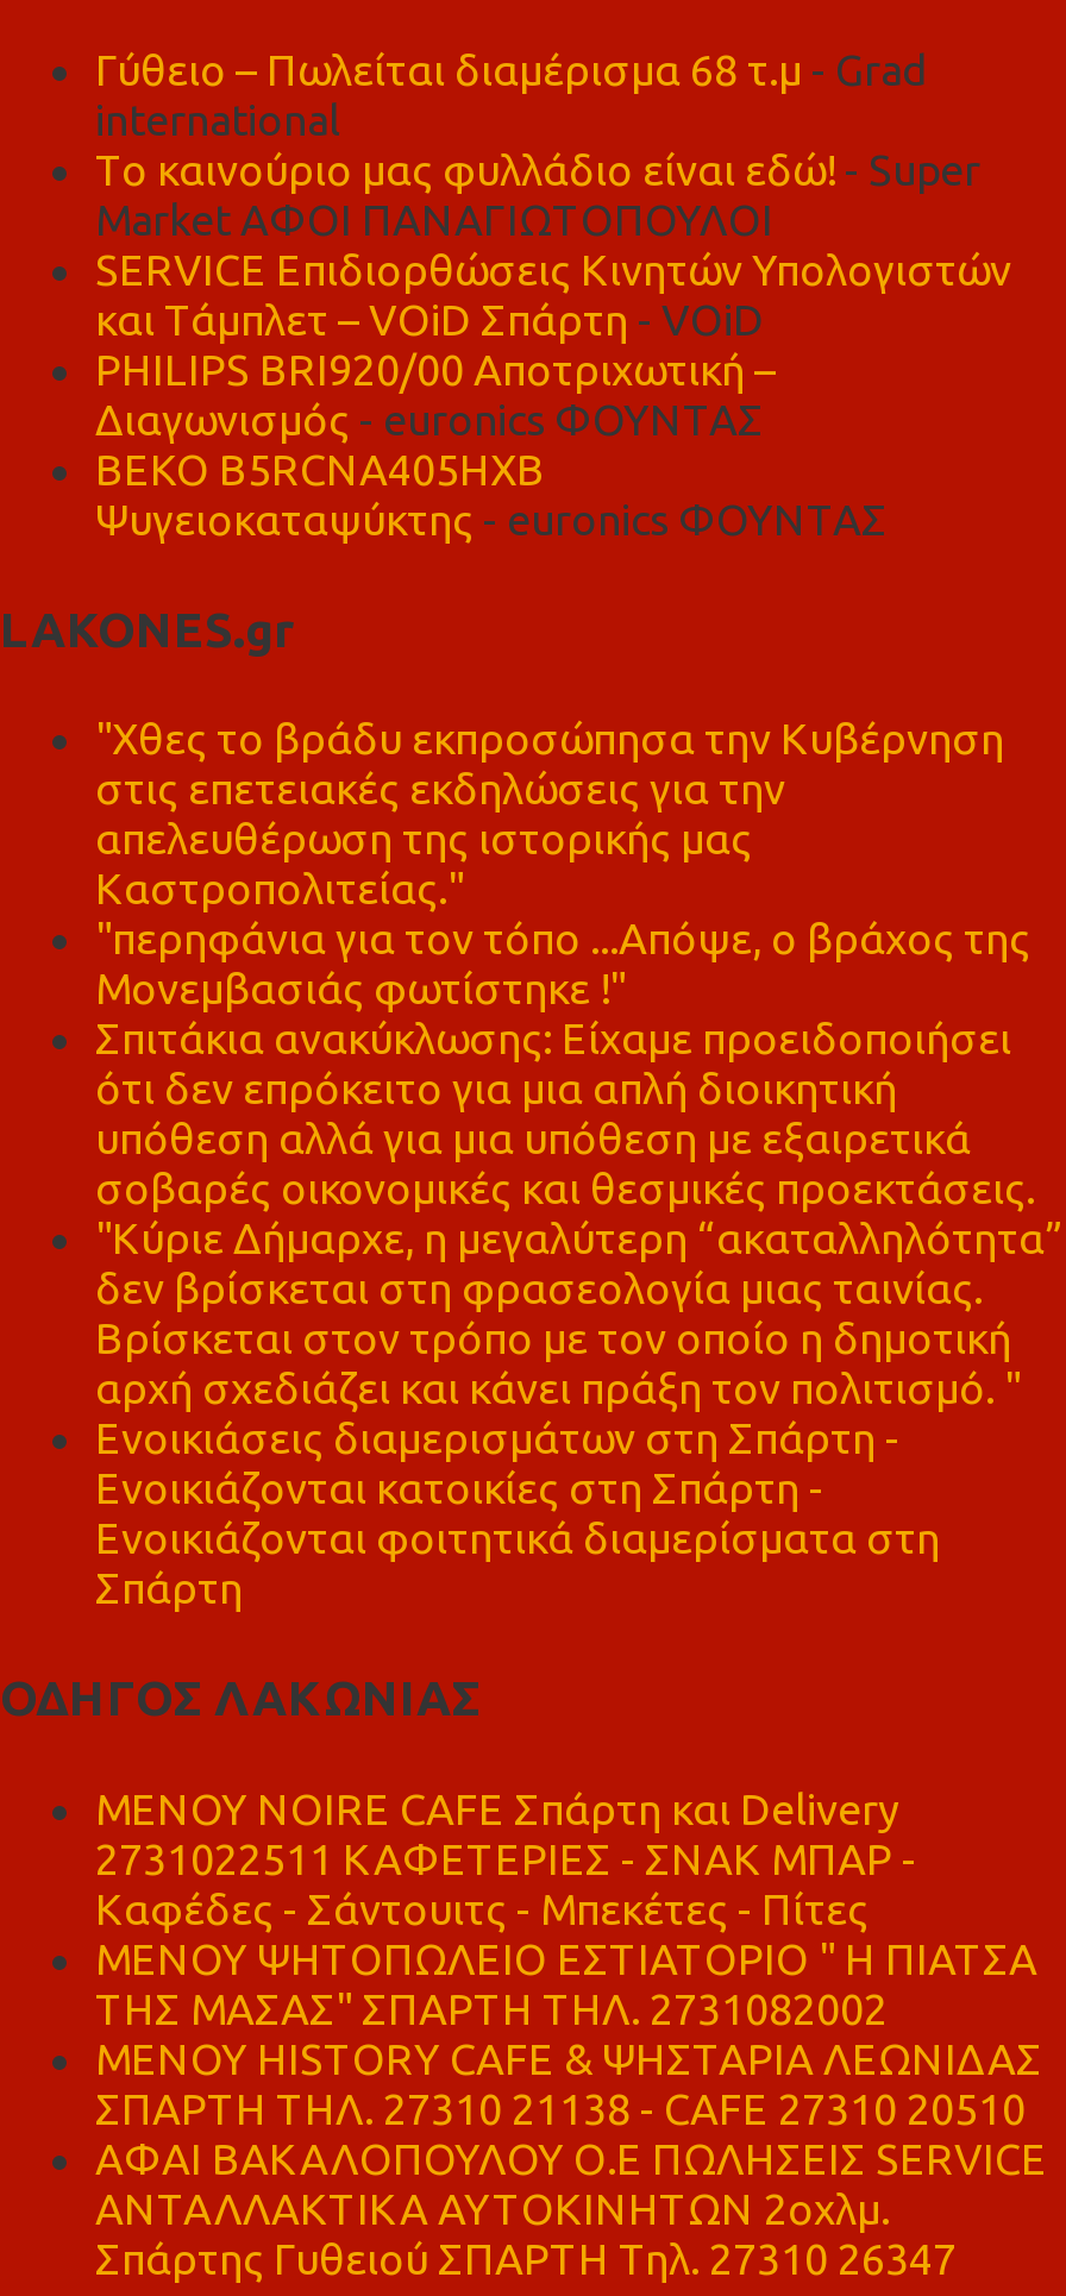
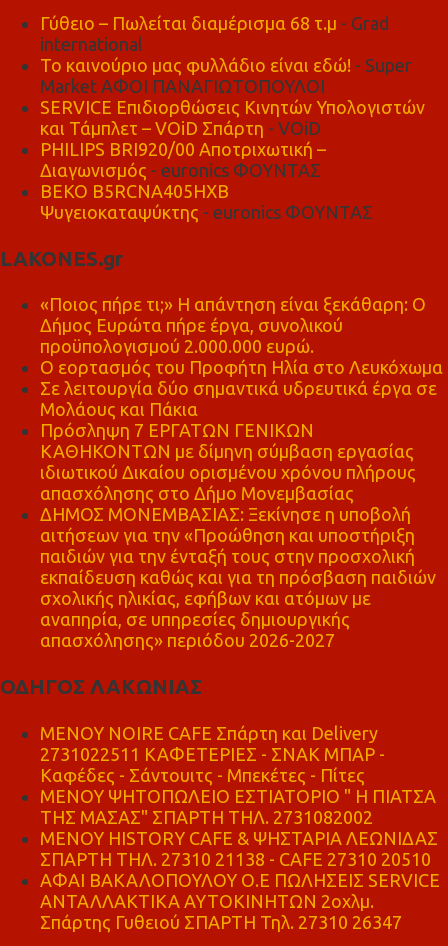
- "Χθες το βράδυ εκπροσώπησα την Κυβέρνηση
- στις επετειακές εκδηλώσεις για την
- απελευθέρωση της ιστορικής μας
- Καστροπολιτείας."
- "περηφάνια για τον τόπο ...Απόψε, ο βράχος της
- Μονεμβασιάς φωτίστηκε !"
- Σπιτάκια ανακύκλωσης: Είχαμε προειδοποιήσει
- ότι δεν επρόκειτο για μια απλή διοικητική
- υπόθεση αλλά για μια υπόθεση με εξαιρετικά
- σοβαρές οικονομικές και θεσμικές προεκτάσεις.
- "Κύριε Δήμαρχε, η μεγαλύτερη “ακαταλληλότητα”
- δεν βρίσκεται στη φρασεολογία μιας ταινίας.
- Βρίσκεται στον τρόπο με τον οποίο η δημοτική
- αρχή σχεδιάζει και κάνει πράξη τον πολιτισμό. "
- Ενοικιάσεις διαμερισμάτων στη Σπάρτη -
- Ενοικιάζονται κατοικίες στη Σπάρτη -
- Ενοικιάζονται φοιτητικά διαμερίσματα στη
- Σπάρτη
+ «Ποιος πήρε τι;» Η απάντηση είναι ξεκάθαρη: Ο
+ Δήμος Ευρώτα πήρε έργα, συνολικού
+ προϋπολογισμού 2.000.000 ευρώ.
+ Ο εορτασμός του Προφήτη Ηλία στο Λευκόχωμα
+ Σε λειτουργία δύο σημαντικά υδρευτικά έργα σε
+ Μολάους και Πάκια
+ Πρόσληψη 7 ΕΡΓΑΤΩΝ ΓΕΝΙΚΩΝ
+ ΚΑΘΗΚΟΝΤΩΝ με δίμηνη σύμβαση εργασίας
+ ιδιωτικού Δικαίου ορισμένου χρόνου πλήρους
+ απασχόλησης στο Δήμο Μονεμβασίας
+ ΔΗΜΟΣ ΜΟΝΕΜΒΑΣΙΑΣ: Ξεκίνησε η υποβολή
+ αιτήσεων για την «Προώθηση και υποστήριξη
+ παιδιών για την ένταξή τους στην προσχολική
+ εκπαίδευση καθώς και για τη πρόσβαση παιδιών
+ σχολικής ηλικίας, εφήβων και ατόμων με
+ αναπηρία, σε υπηρεσίες δημιουργικής
+ απασχόλησης» περιόδου 2026-2027
